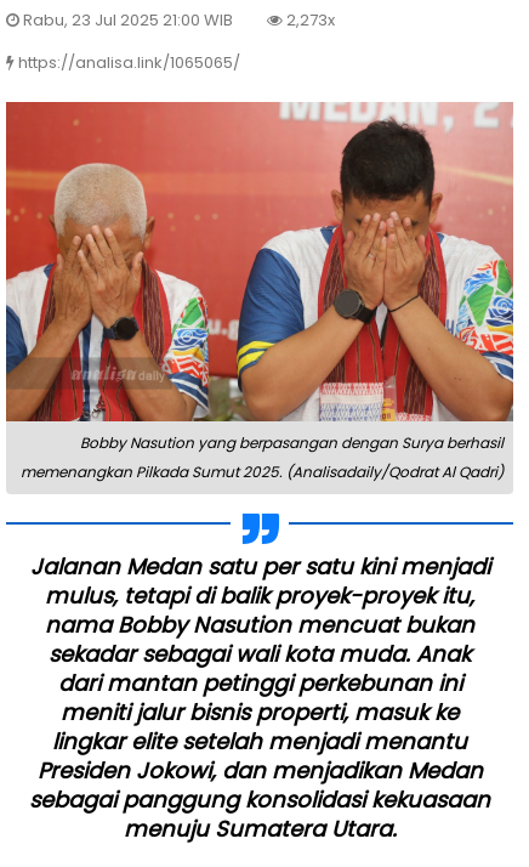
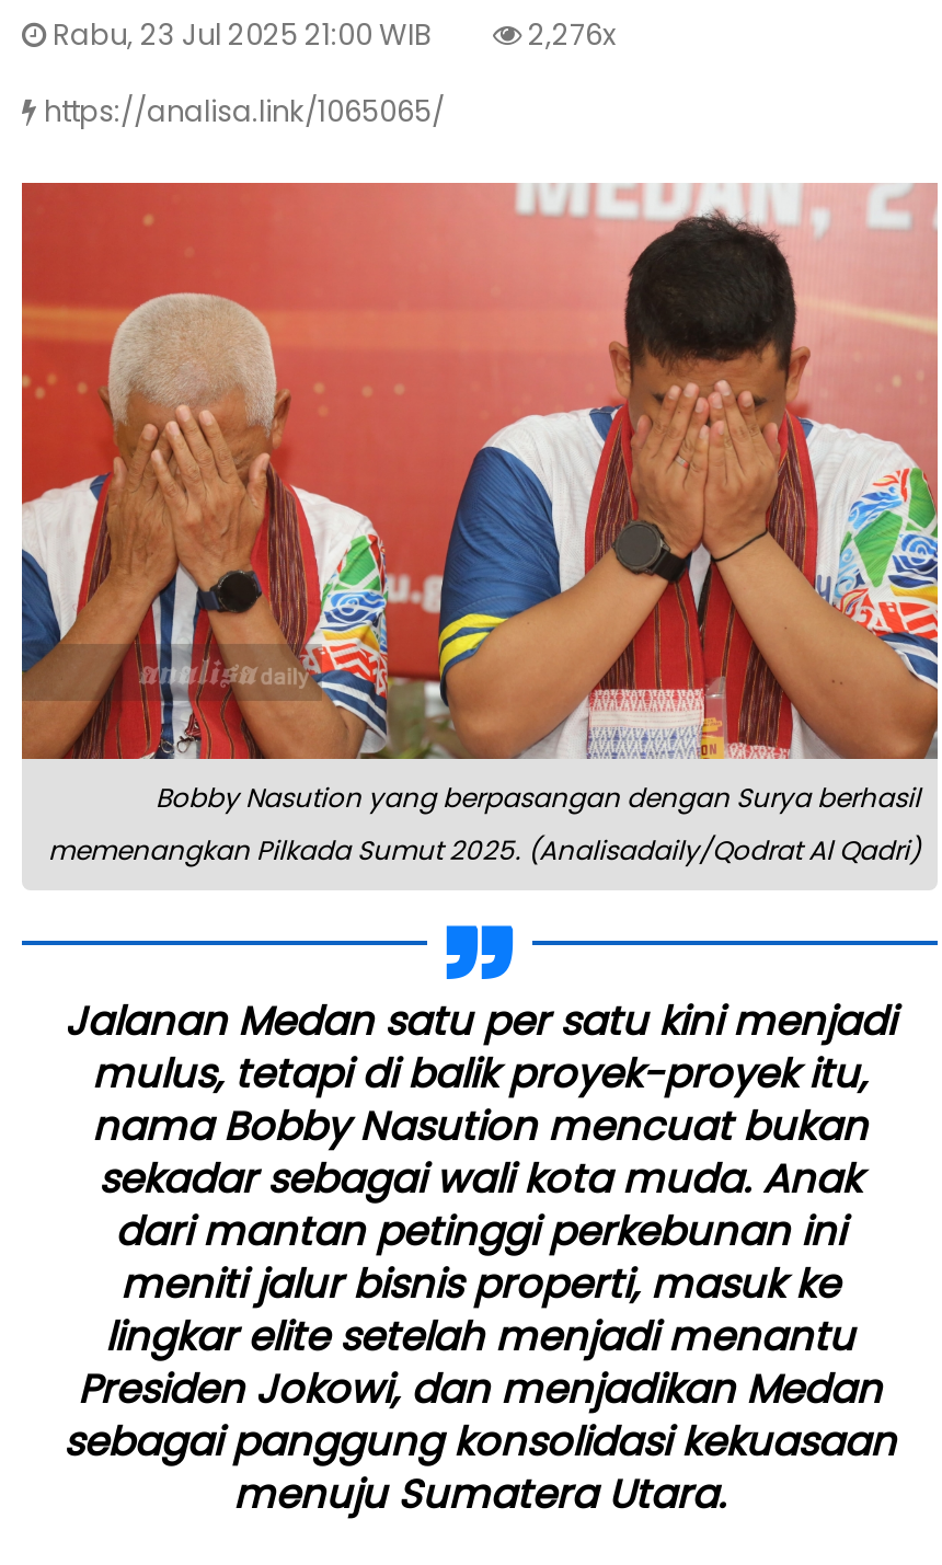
- 2,273x
+ 2,276x
